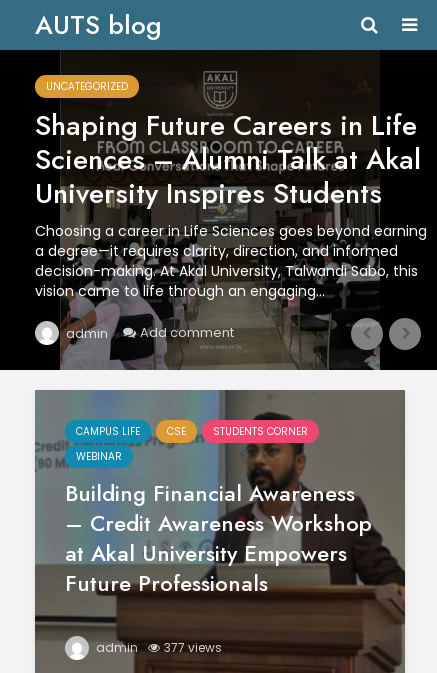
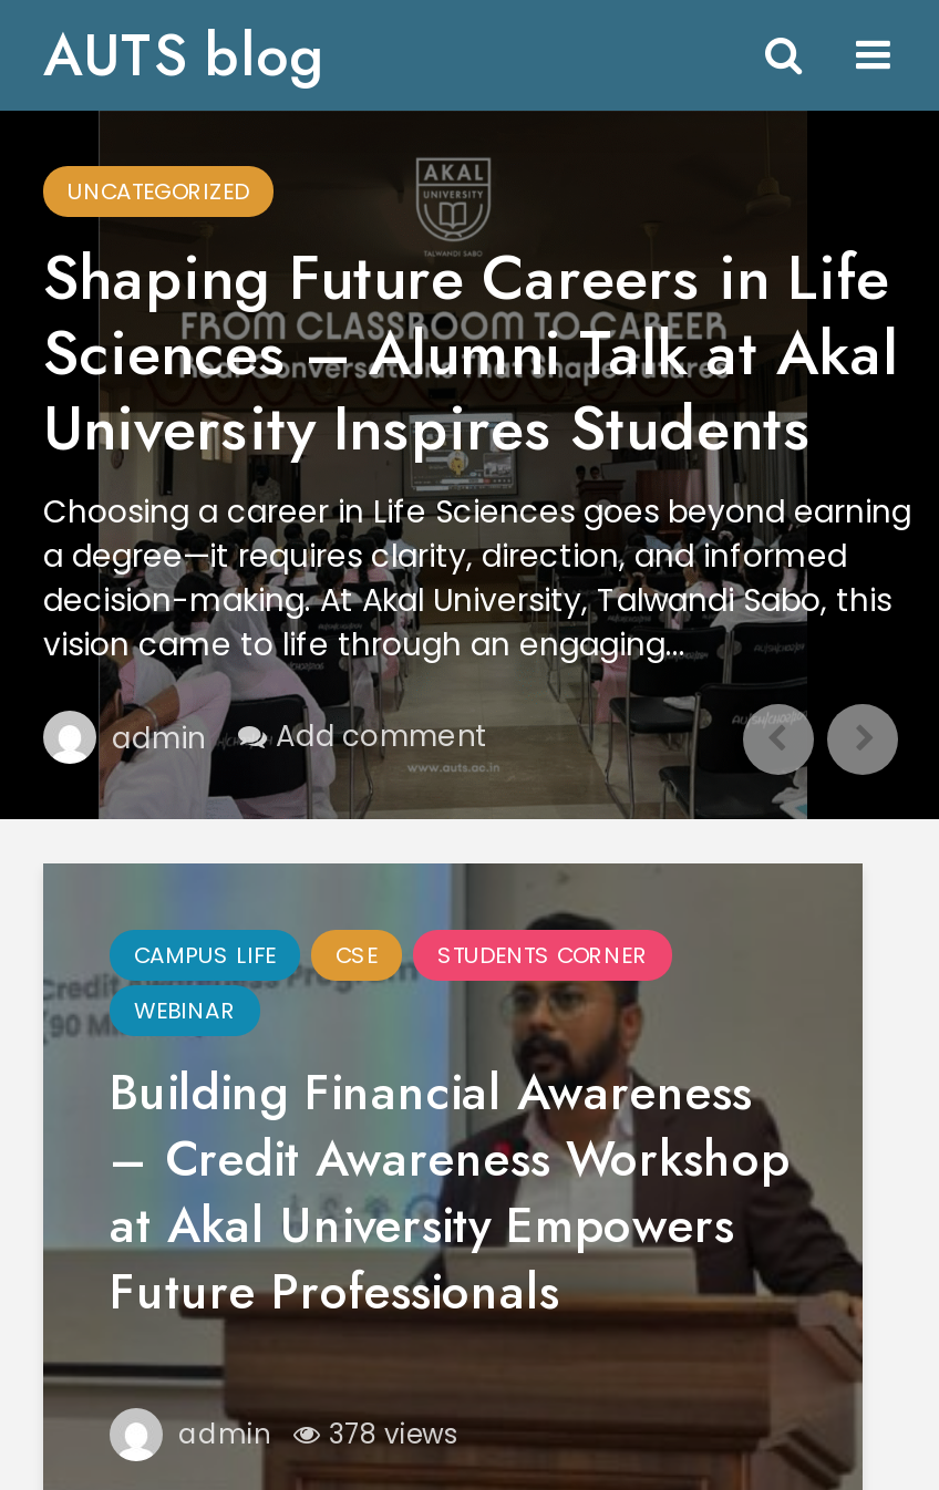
- admin 377 views
+ admin 378 views
